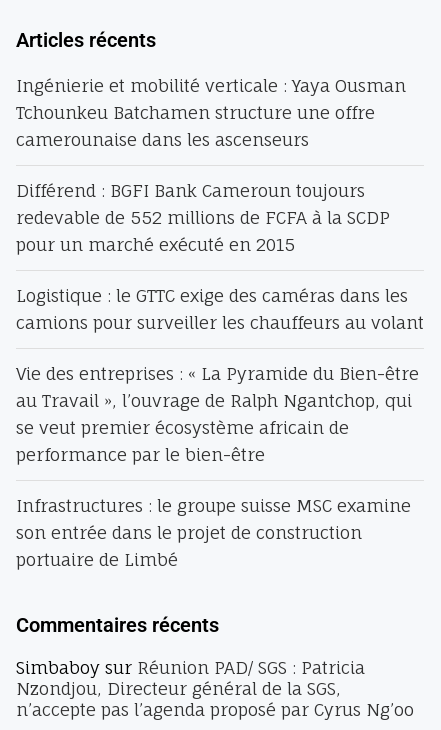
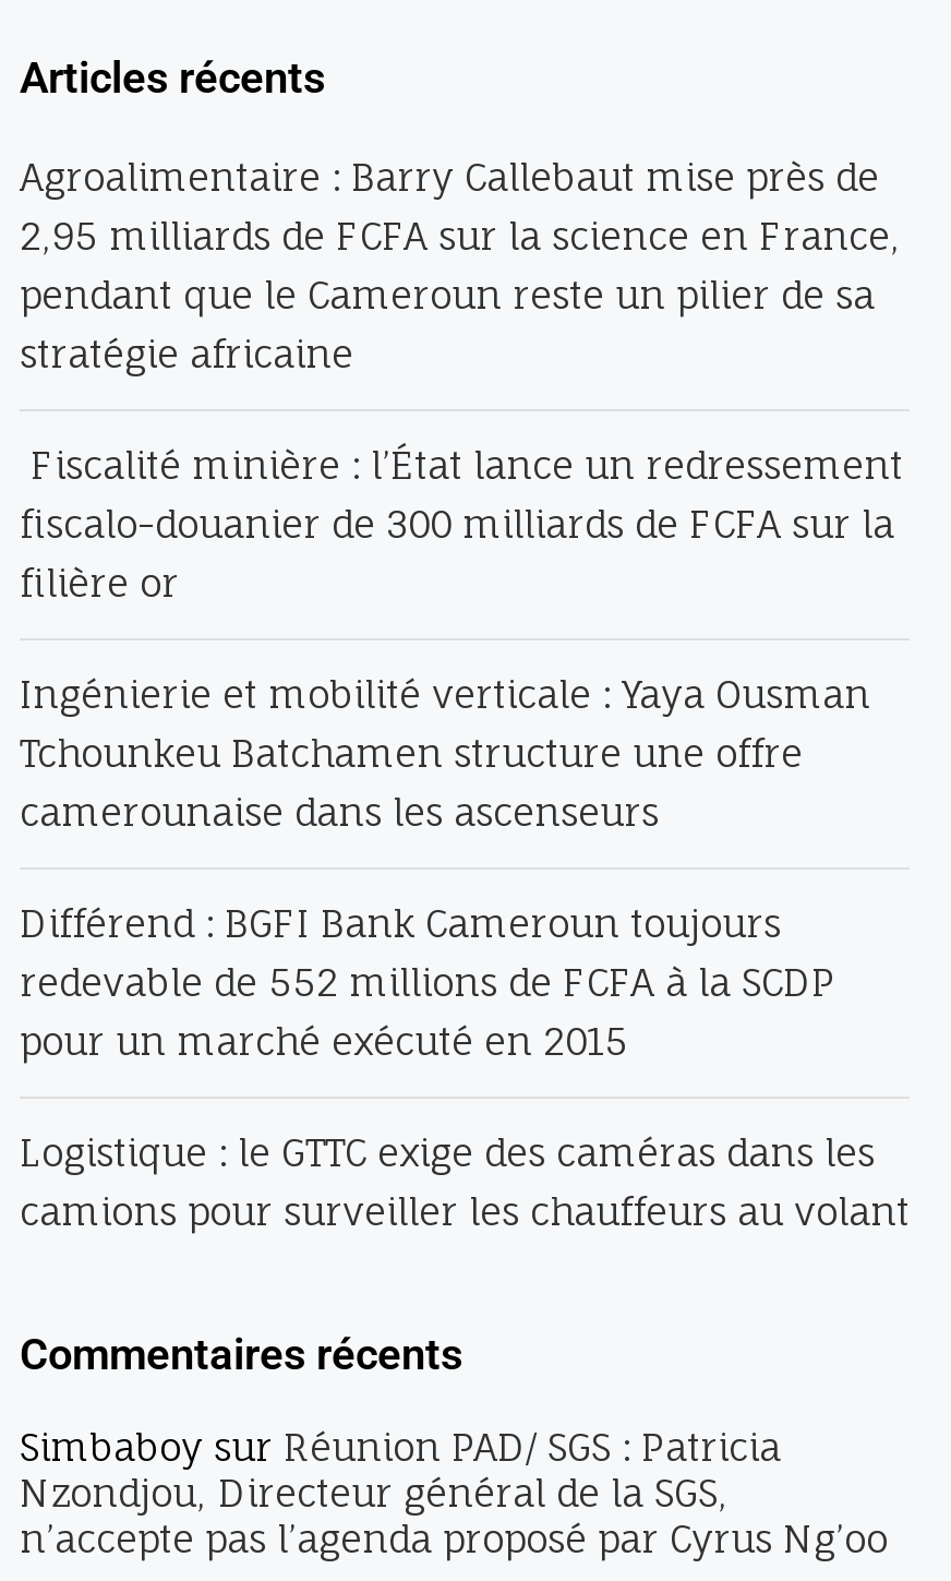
+ Agroalimentaire : Barry Callebaut mise près de
+ 2,95 milliards de FCFA sur la science en France,
+ pendant que le Cameroun reste un pilier de sa
+ stratégie africaine
+ Fiscalité minière : l’État lance un redressement
+ fiscalo-douanier de 300 milliards de FCFA sur la
+ filière or

moved down: Ingénierie et mobilité verticale : Yaya Ousman | Tchounkeu Batchamen structure une offre | camerounaise dans les ascenseurs | Différend : BGFI Bank Cameroun toujours | redevable de 552 millions de FCFA à la SCDP | pour un marché exécuté en 2015 | Logistique : le GTTC exige des caméras dans les | camions pour surveiller les chauffeurs au volant

- Vie des entreprises : « La Pyramide du Bien-être
- au Travail », l’ouvrage de Ralph Ngantchop, qui
- se veut premier écosystème africain de
- performance par le bien-être
- Infrastructures : le groupe suisse MSC examine
- son entrée dans le projet de construction
- portuaire de Limbé
